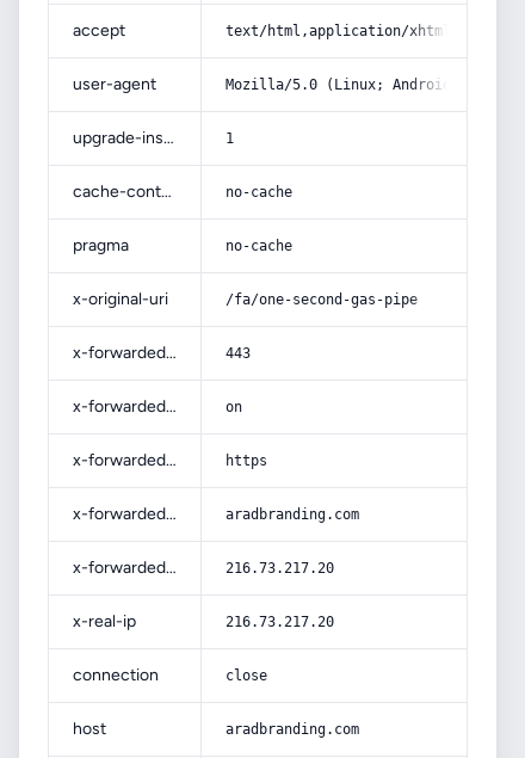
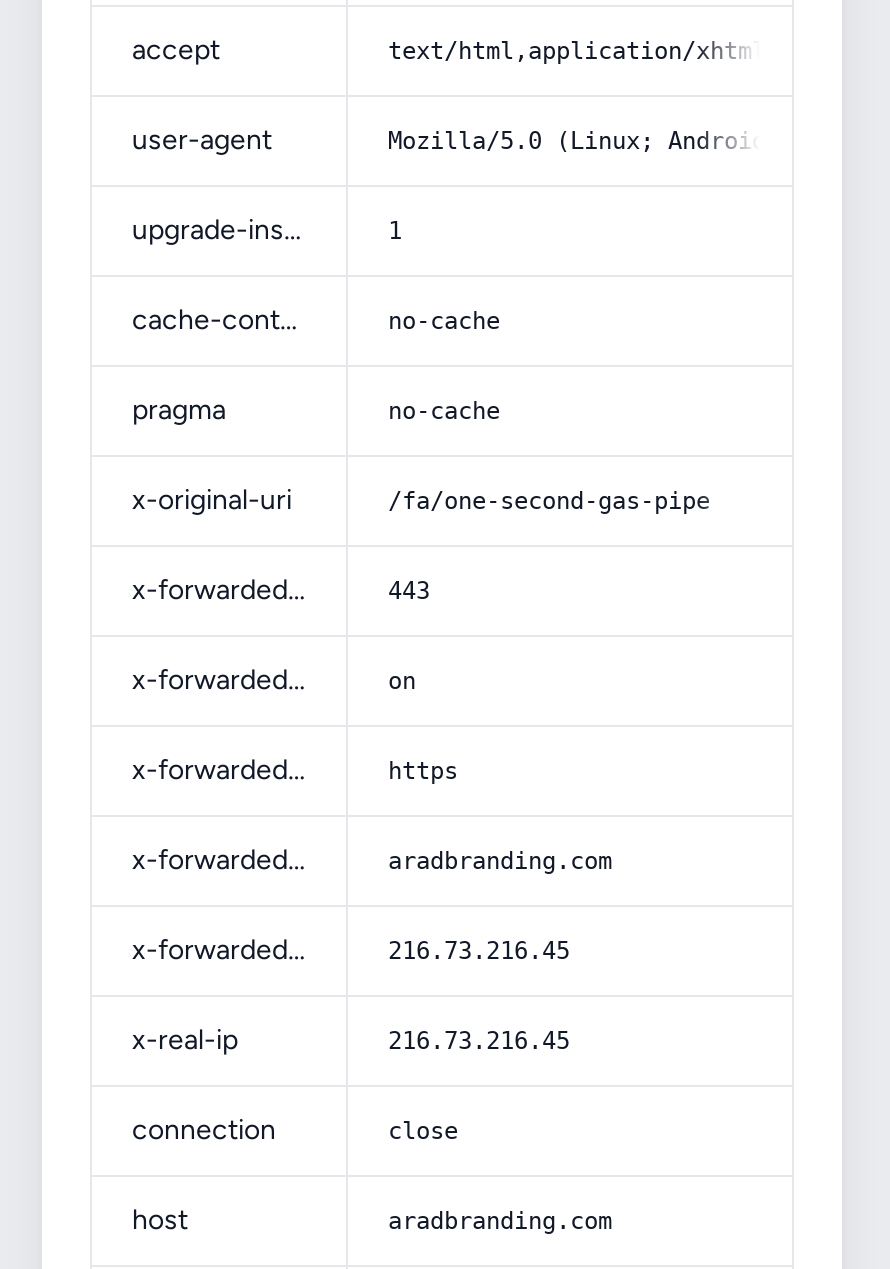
- 216.73.217.20
+ 216.73.216.45

- 216.73.217.20
+ 216.73.216.45
